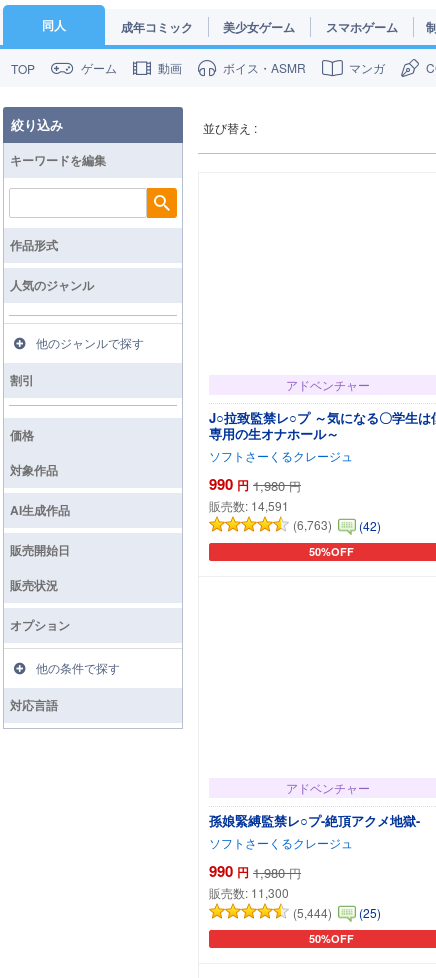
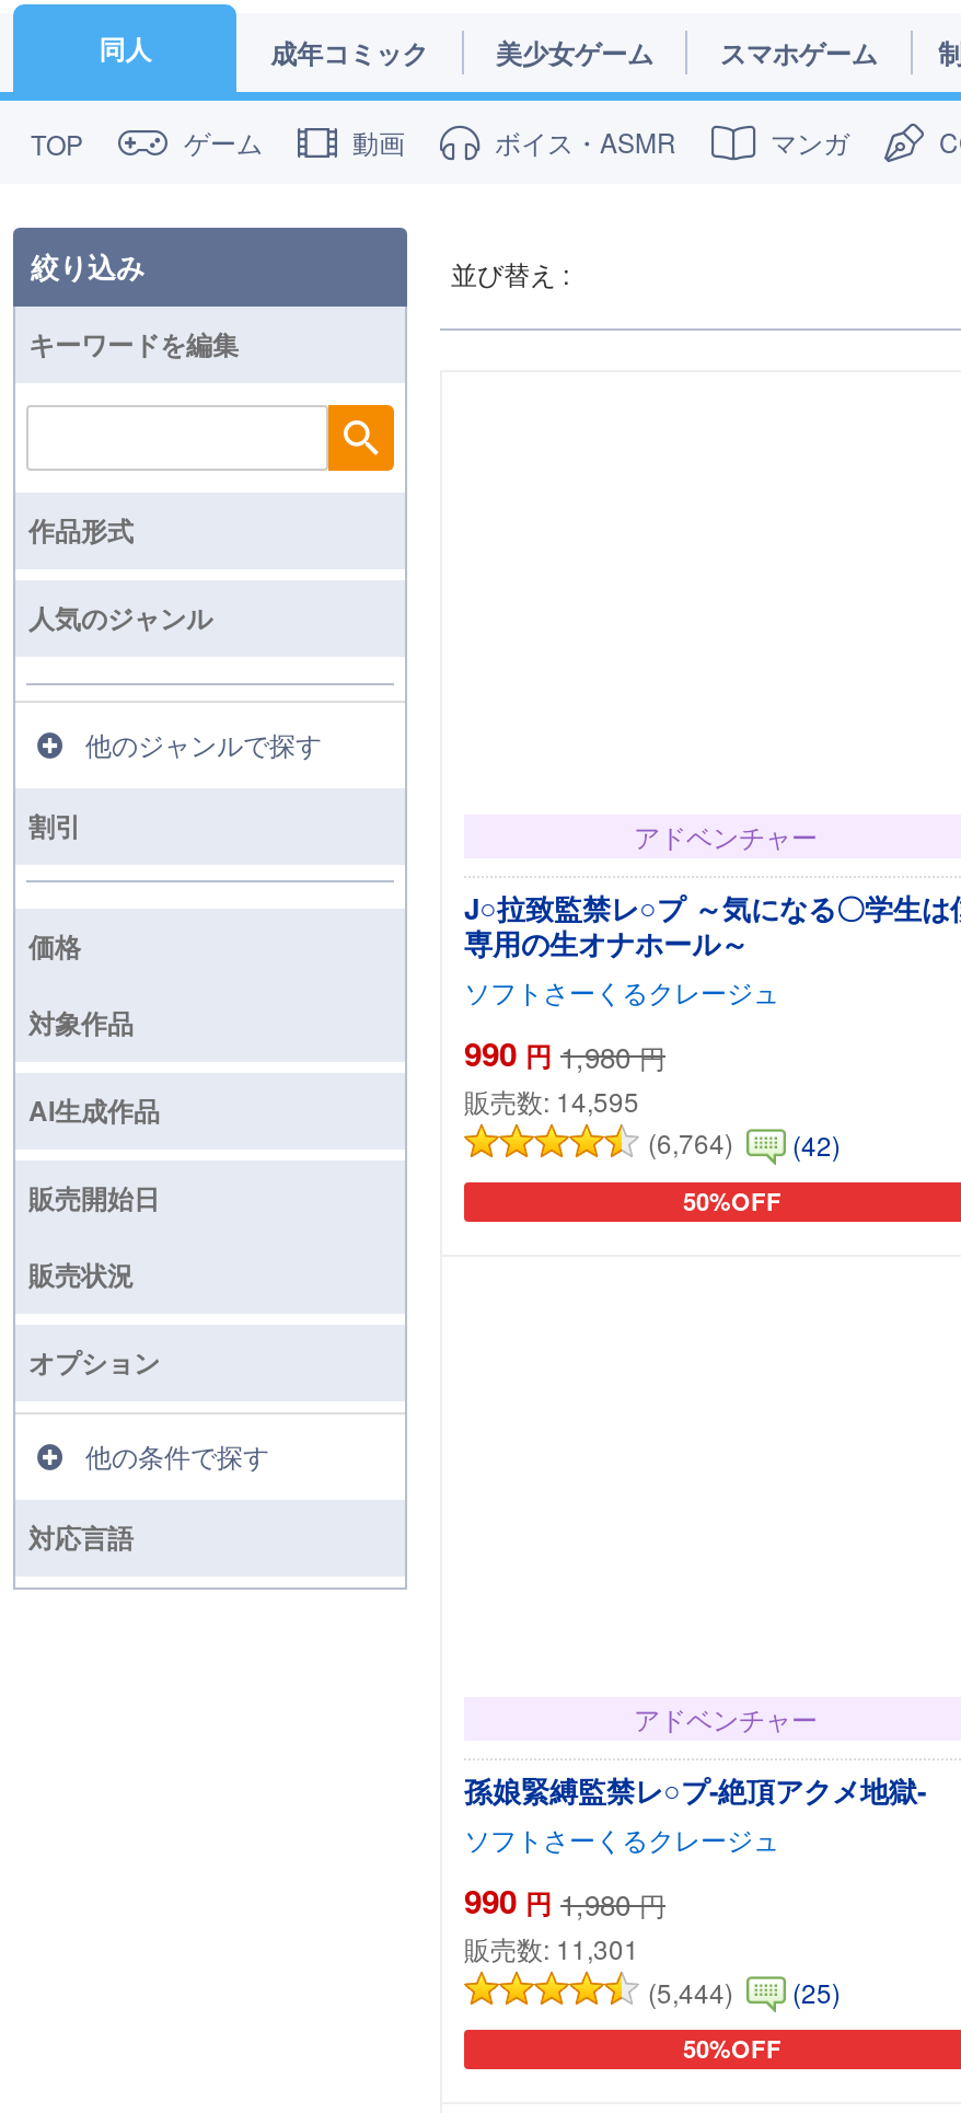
- 販売数: 14,591
+ 販売数: 14,595

- (6,763) (42)
+ (6,764) (42)

- 販売数: 11,300
+ 販売数: 11,301
